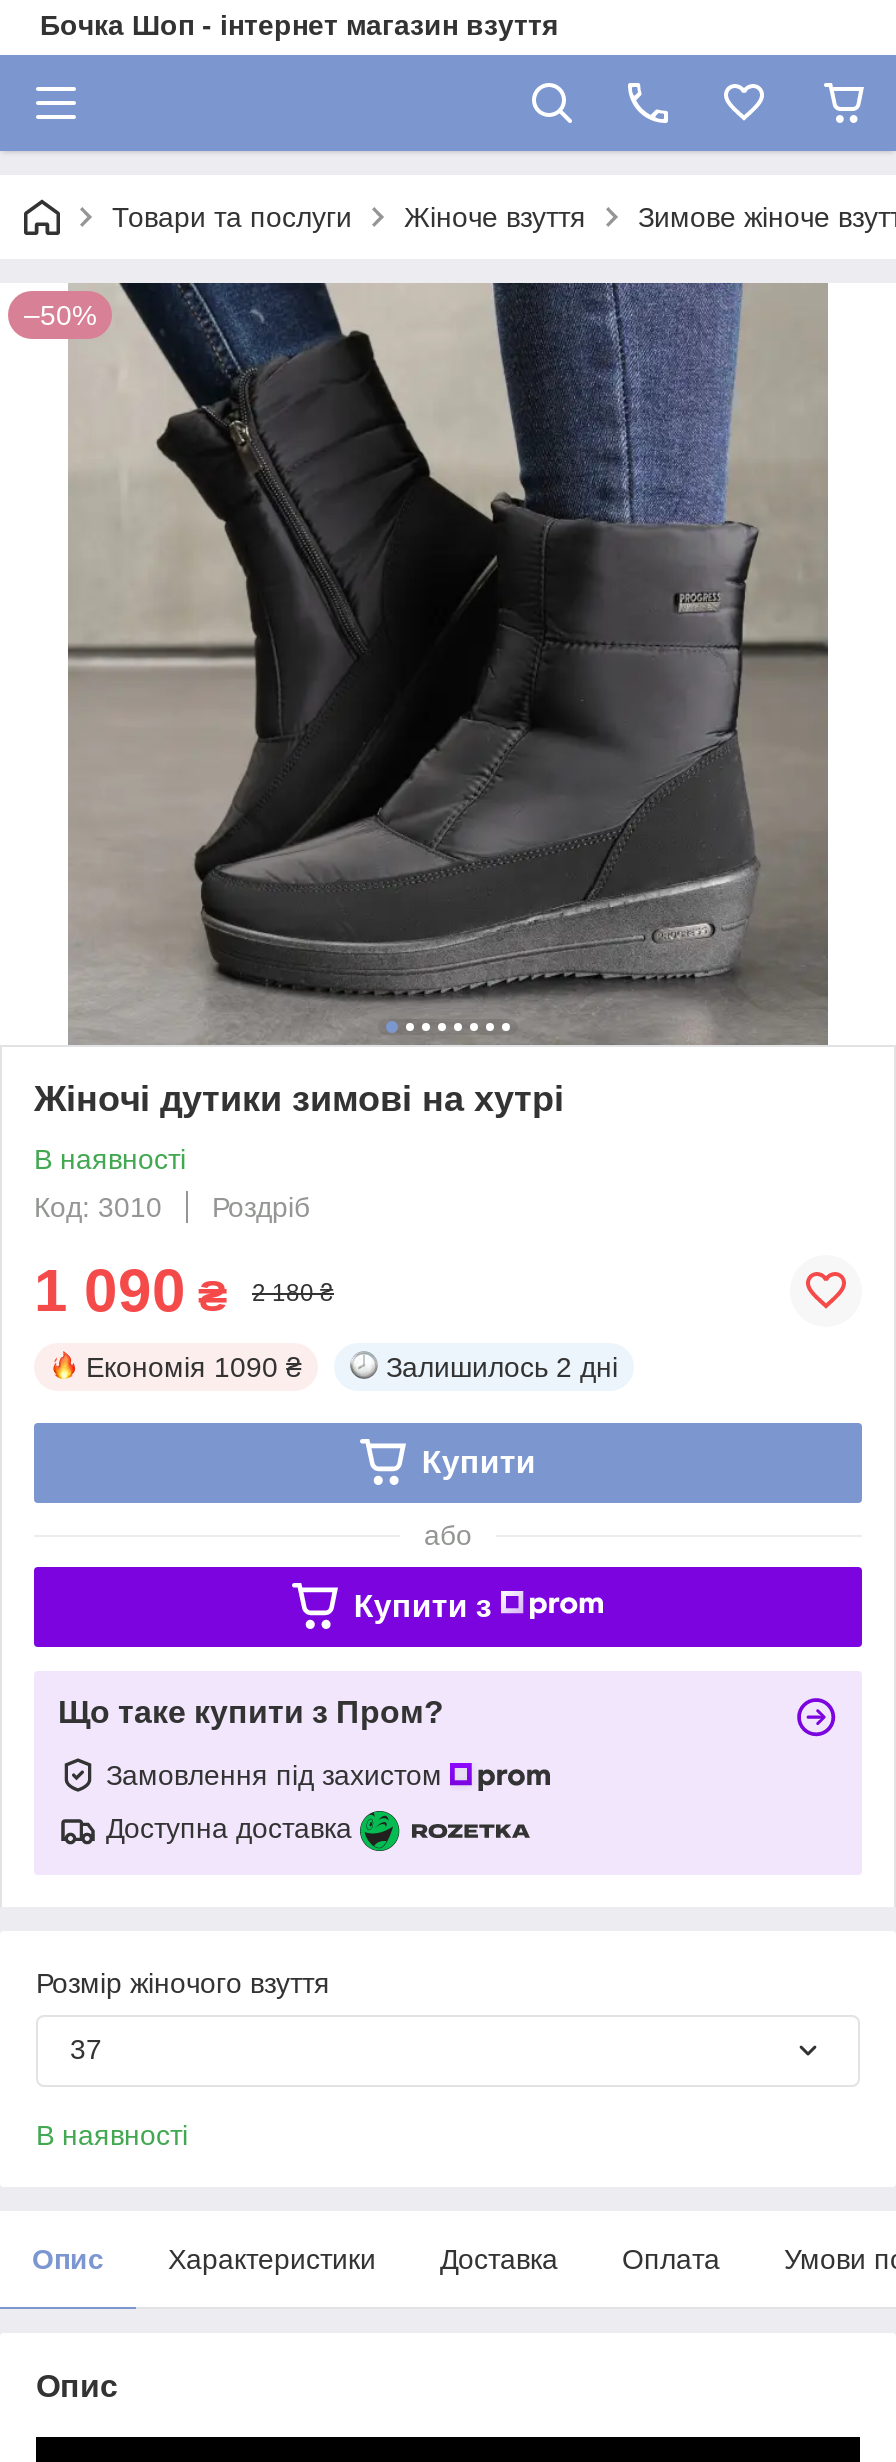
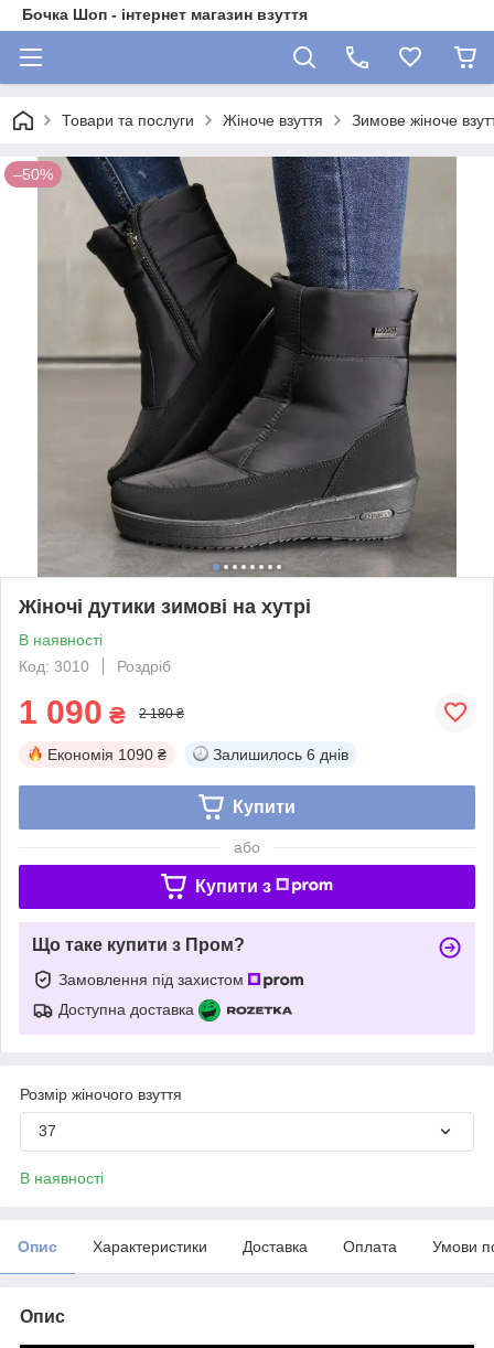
- Залишилось 2 дні
+ Залишилось 6 днів
